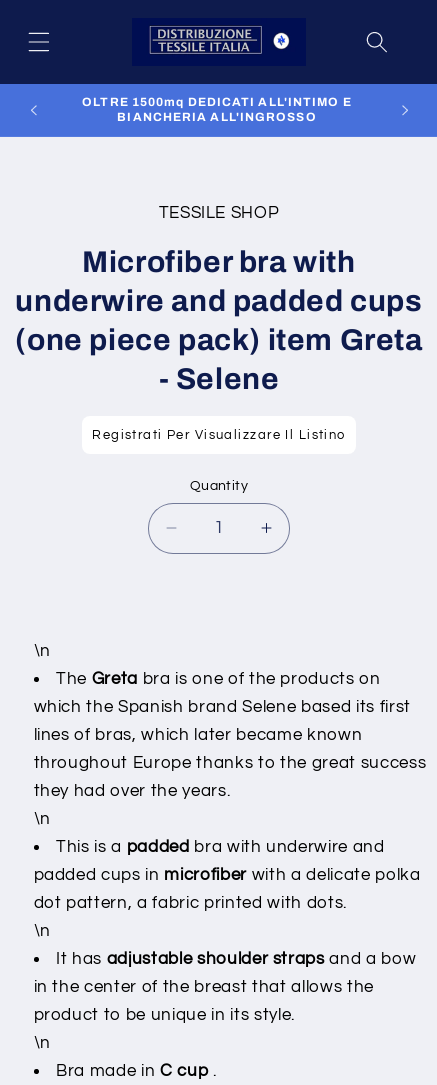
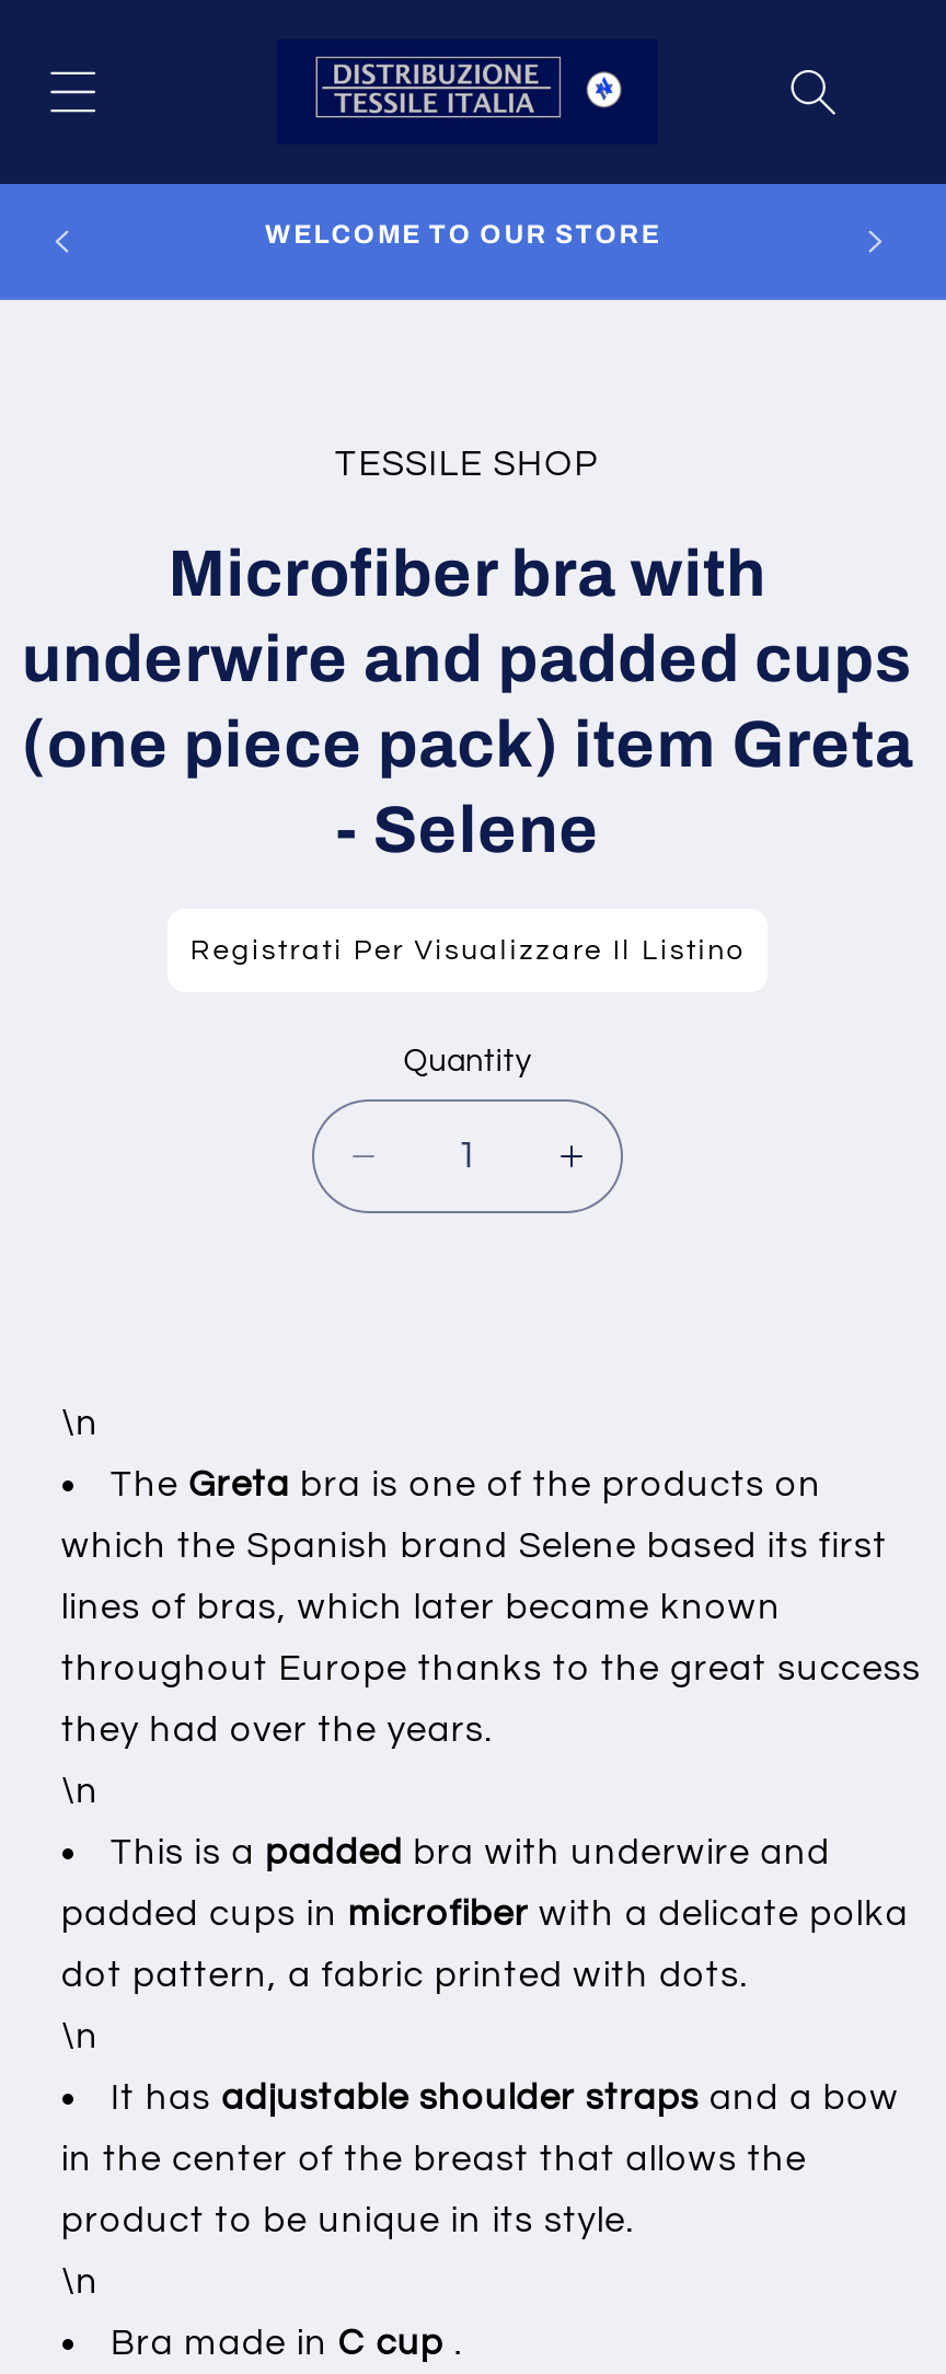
- OLTRE 1500mq DEDICATI ALL'INTIMO E
- BIANCHERIA ALL'INGROSSO
